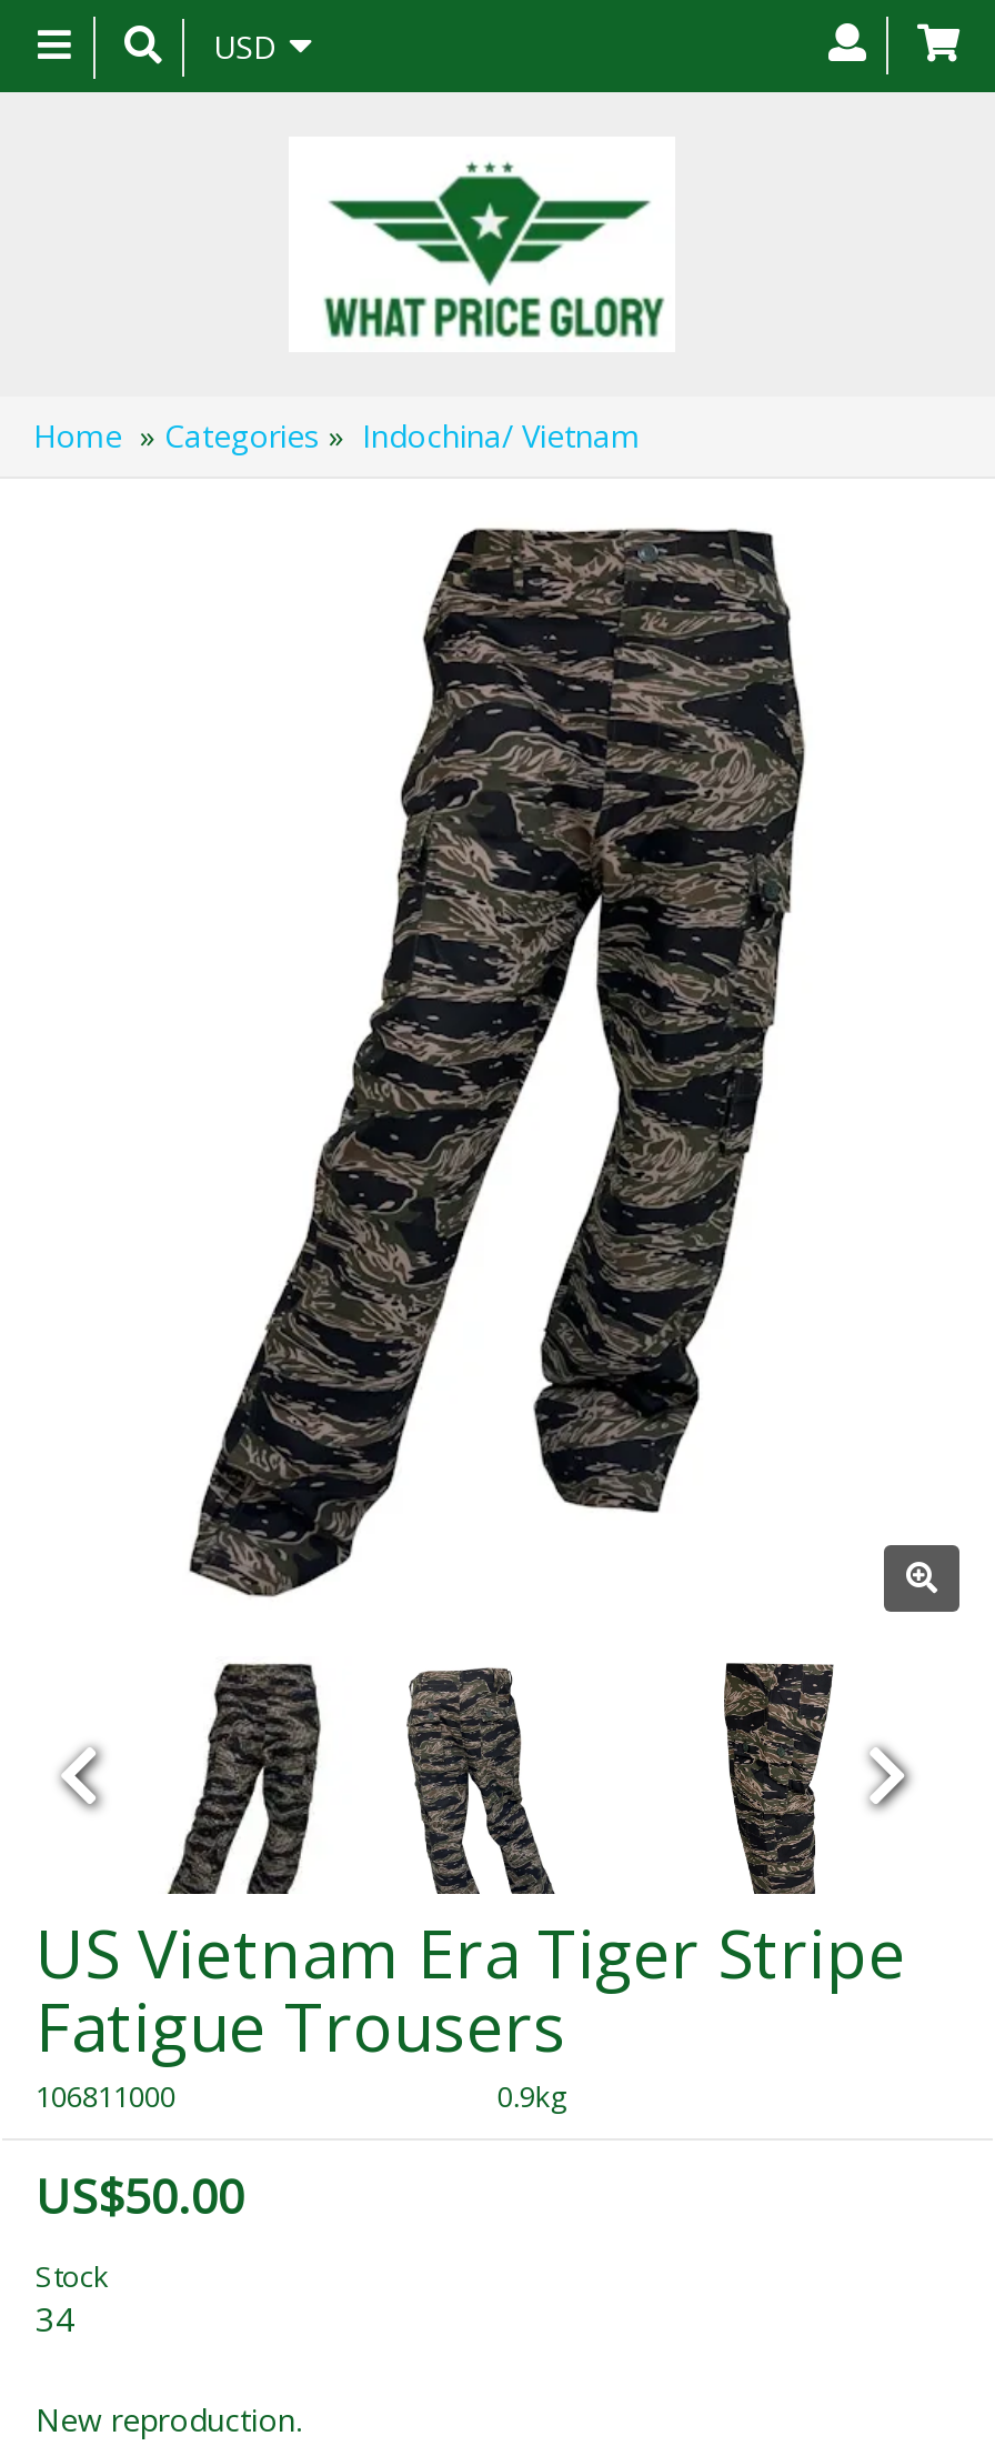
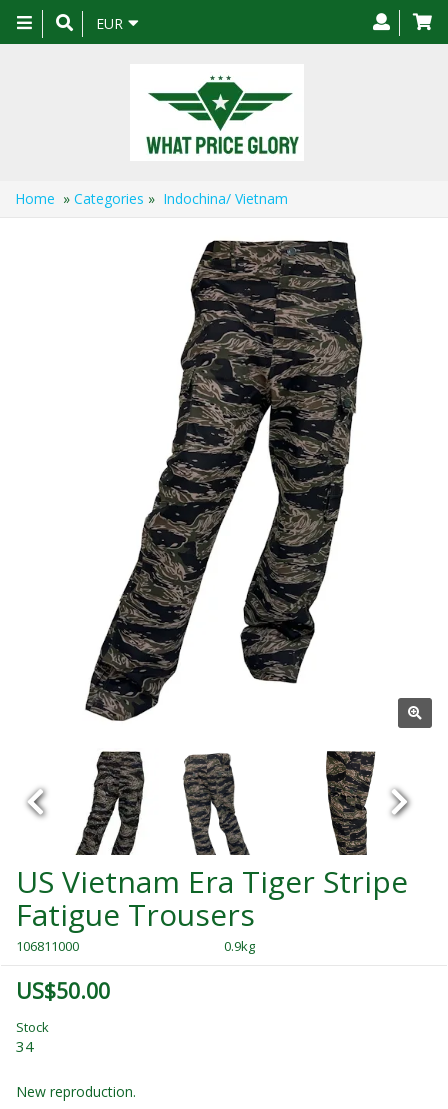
- USD
+ EUR
